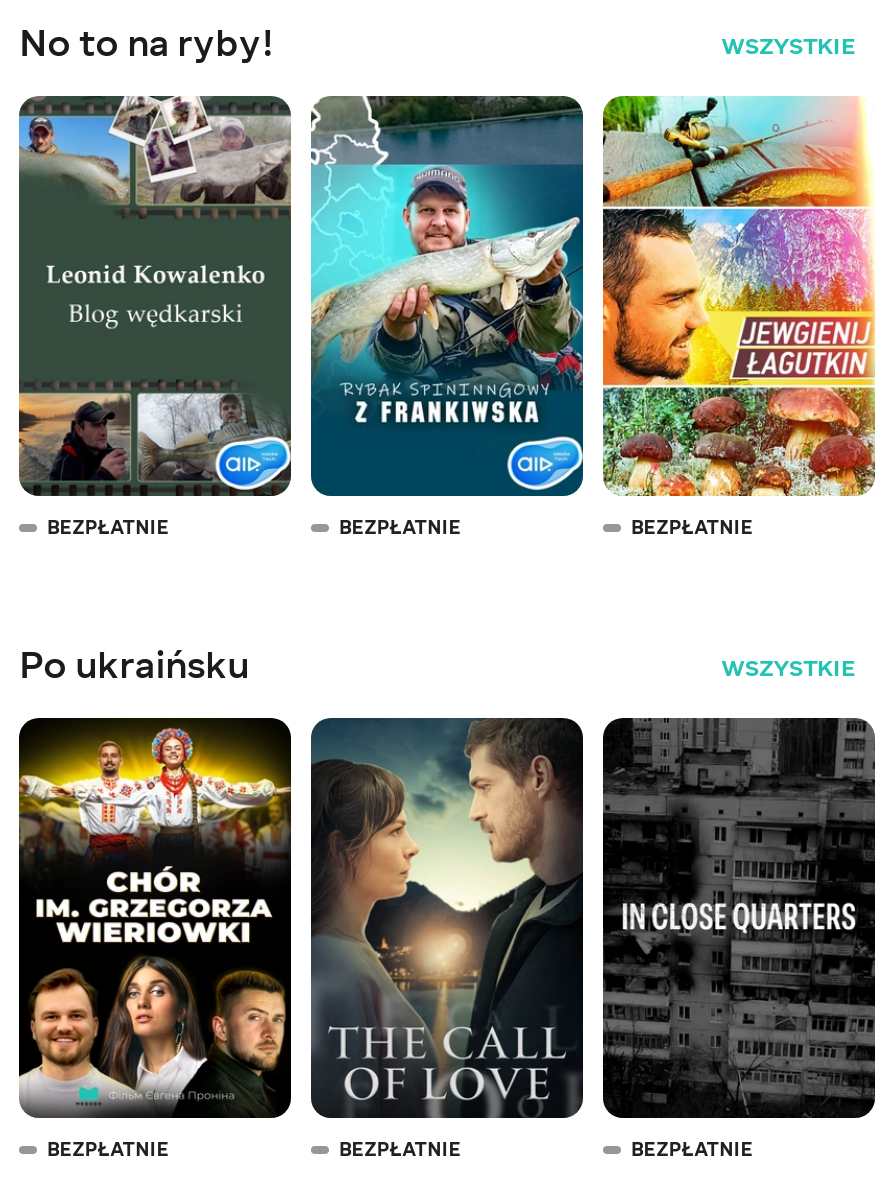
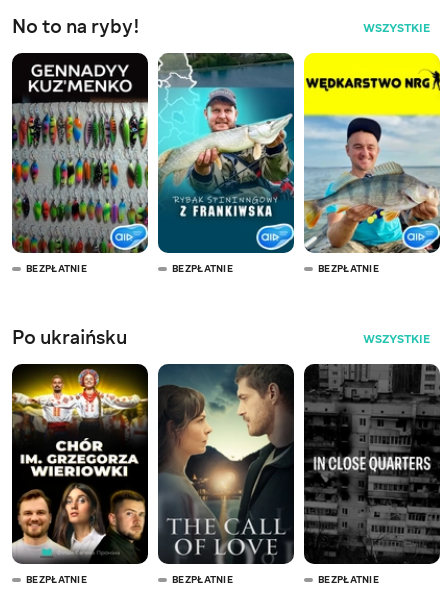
- [image]
+ [image]

- [image]
+ [image]
